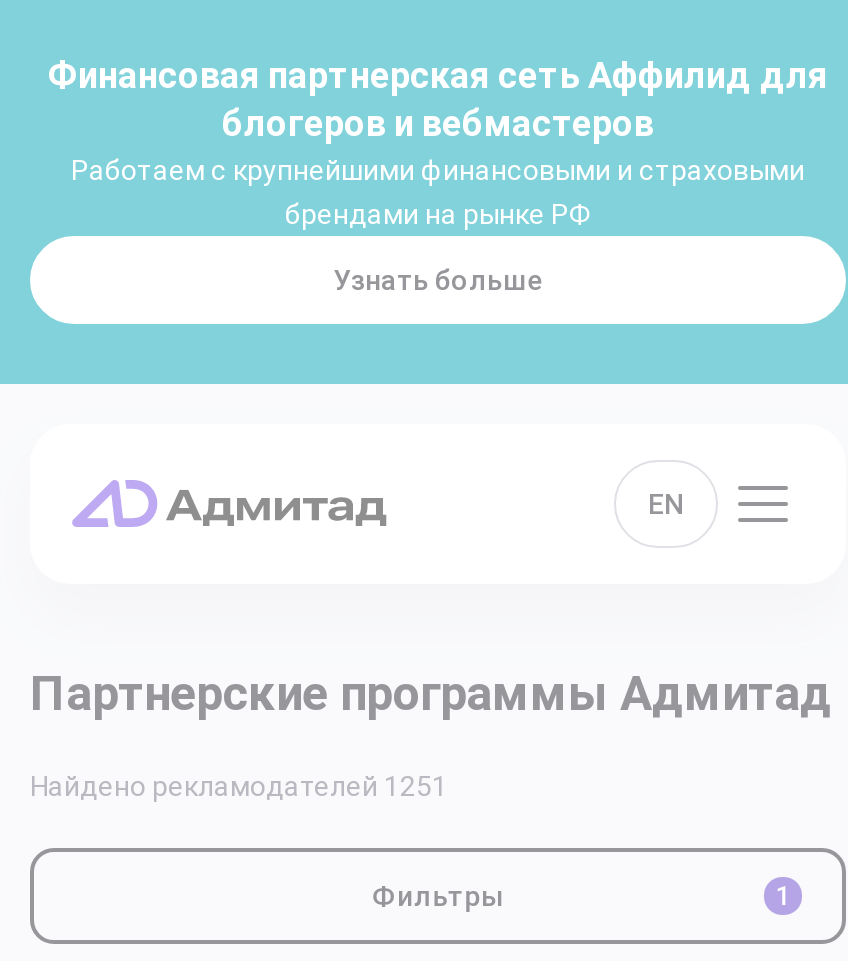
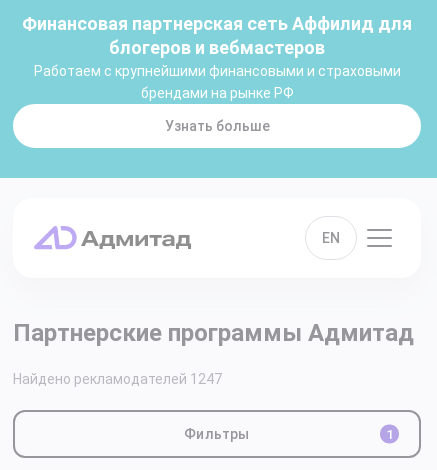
- Найдено рекламодателей 1251
+ Найдено рекламодателей 1247
